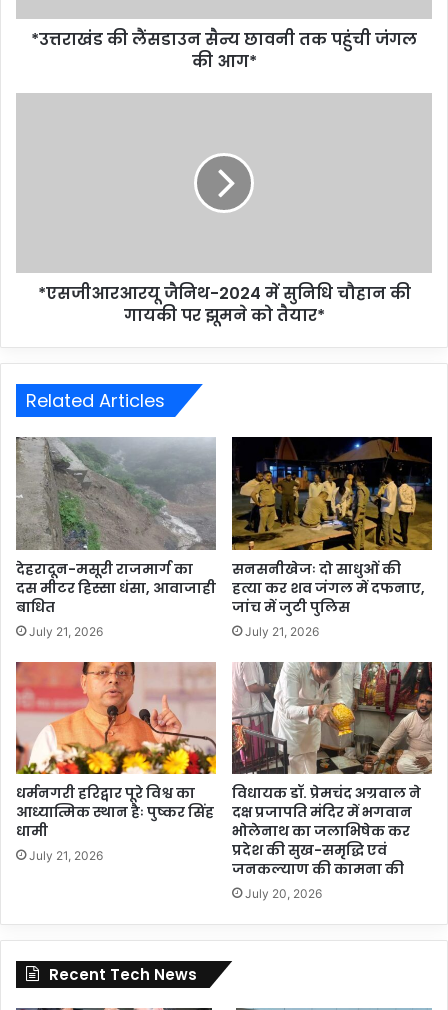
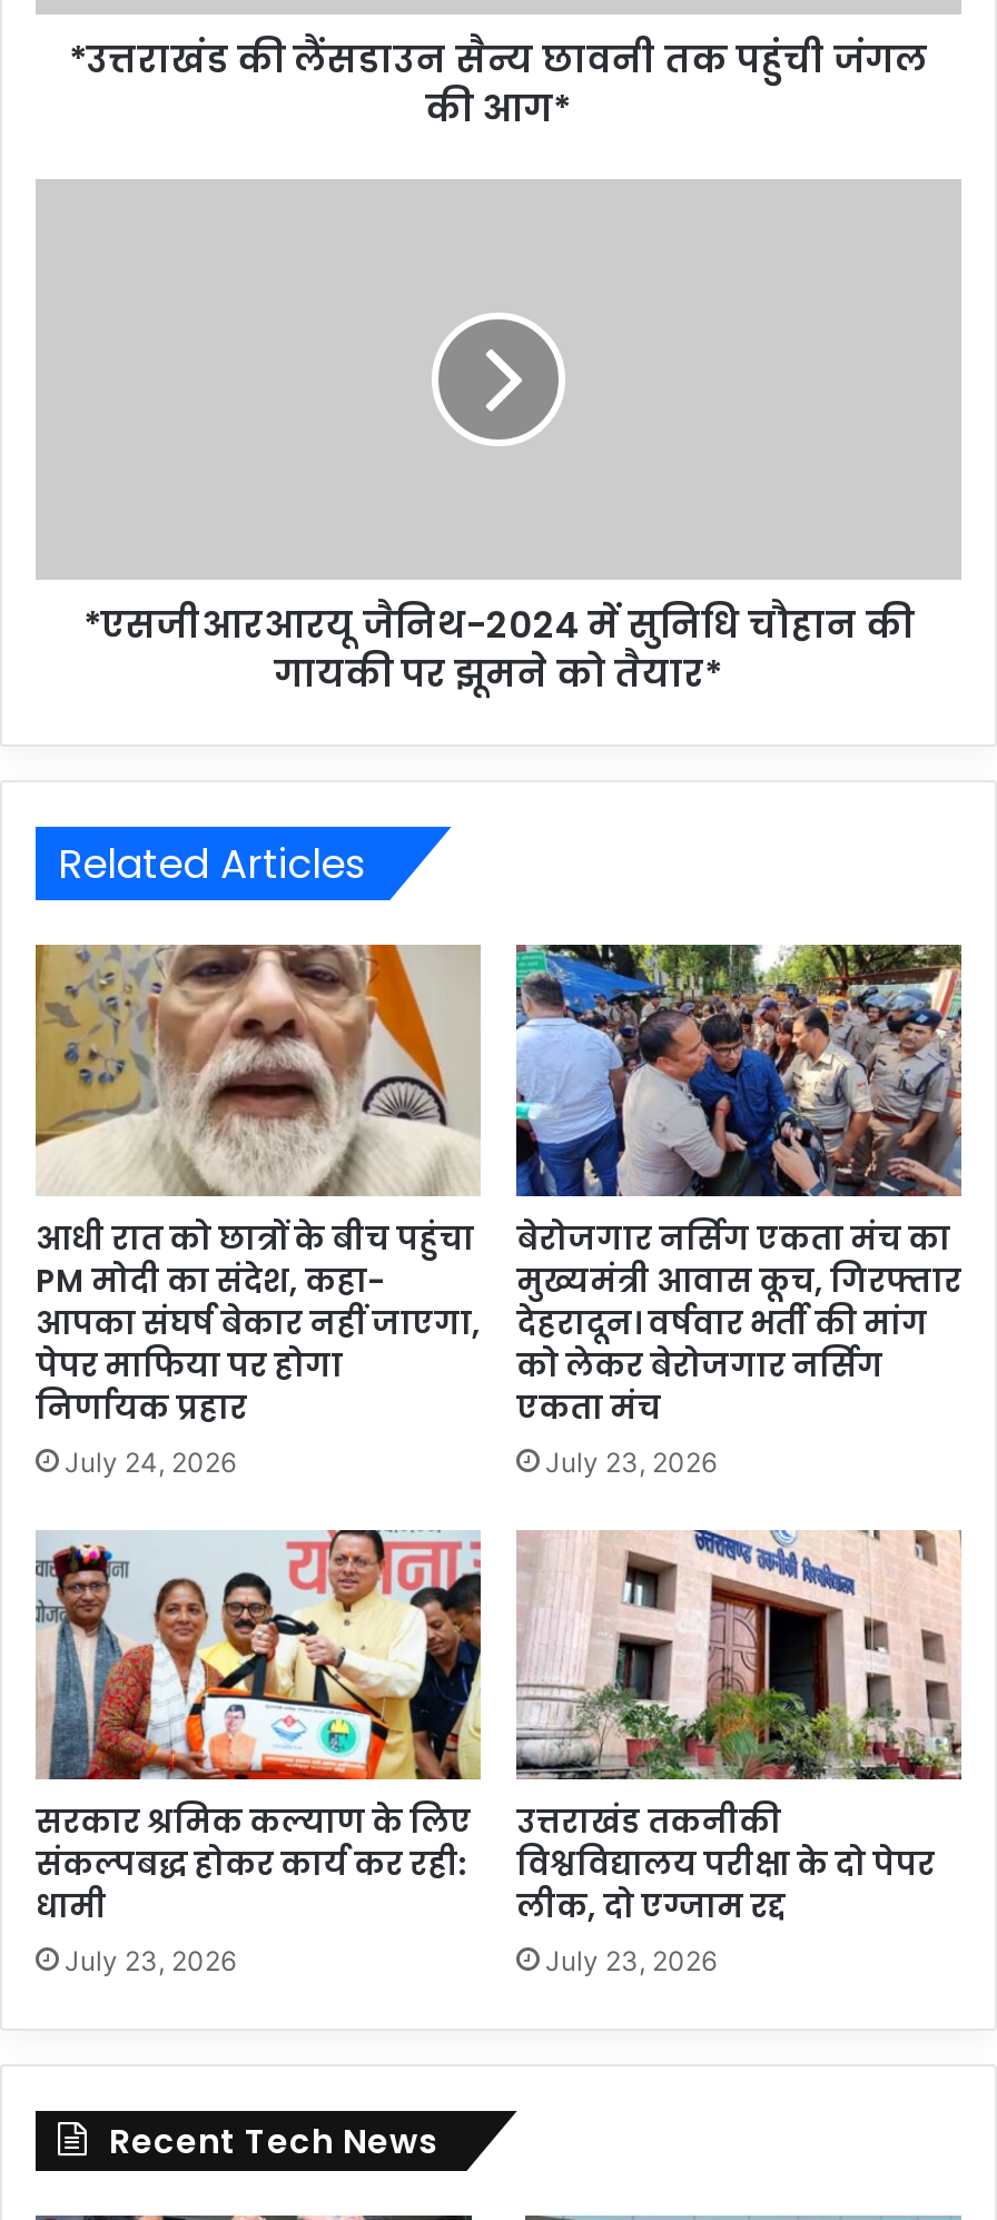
- [image]
+ [image]

- [image]
+ [image]

- देहरादून-मसूरी राजमार्ग का
- दस मीटर हिस्सा धंसा, आवाजाही
- बाधित
- July 21, 2026
+ आधी रात को छात्रों के बीच पहुंचा
+ PM मोदी का संदेश, कहा-
+ आपका संघर्ष बेकार नहीं जाएगा,
+ पेपर माफिया पर होगा
+ निर्णायक प्रहार
+ July 24, 2026

- सनसनीखेजः दो साधुओं की
- हत्या कर शव जंगल में दफनाए,
- जांच में जुटी पुलिस
- July 21, 2026
+ बेरोजगार नर्सिग एकता मंच का
+ मुख्यमंत्री आवास कूच, गिरफ्तार
+ देहरादून। वर्षवार भर्ती की मांग
+ को लेकर बेरोजगार नर्सिग
+ एकता मंच
+ July 23, 2026

- [image]
- धर्मनगरी हरिद्वार पूरे विश्व का
- आध्यात्मिक स्थान हैः पुष्कर सिंह
+ [image]
+ सरकार श्रमिक कल्याण के लिए
+ संकल्पबद्ध होकर कार्य कर रही:

- [image]
+ [image]

- विधायक डॉ. प्रेमचंद अग्रवाल ने
- दक्ष प्रजापति मंदिर में भगवान
- भोलेनाथ का जलाभिषेक कर
- प्रदेश की सुख-समृद्धि एवं
- जनकल्याण की कामना की
- July 20, 2026
+ उत्तराखंड तकनीकी
+ विश्वविद्यालय परीक्षा के दो पेपर
+ लीक, दो एग्जाम रद्द
+ July 23, 2026

moved down: धामी

- July 21, 2026
+ July 23, 2026
